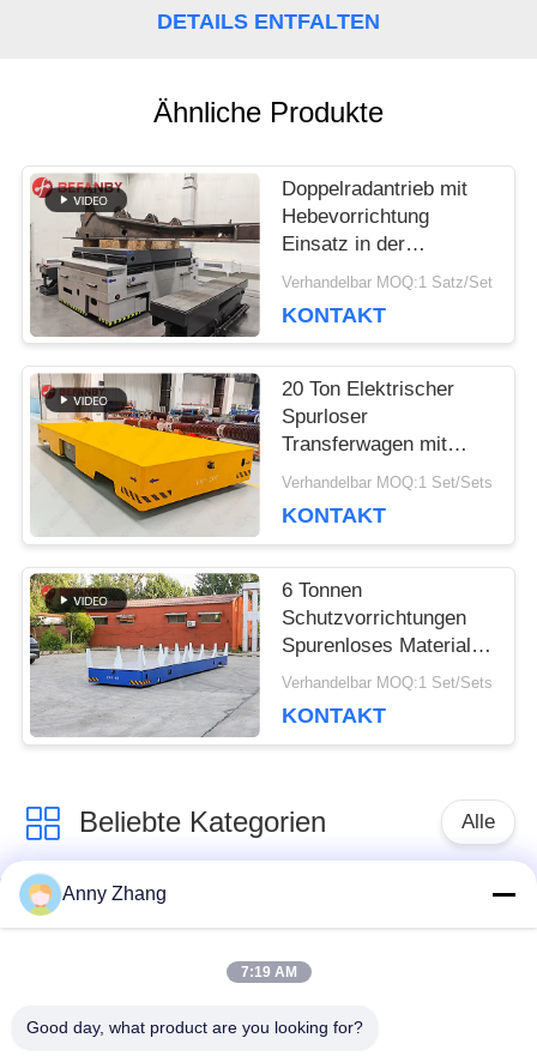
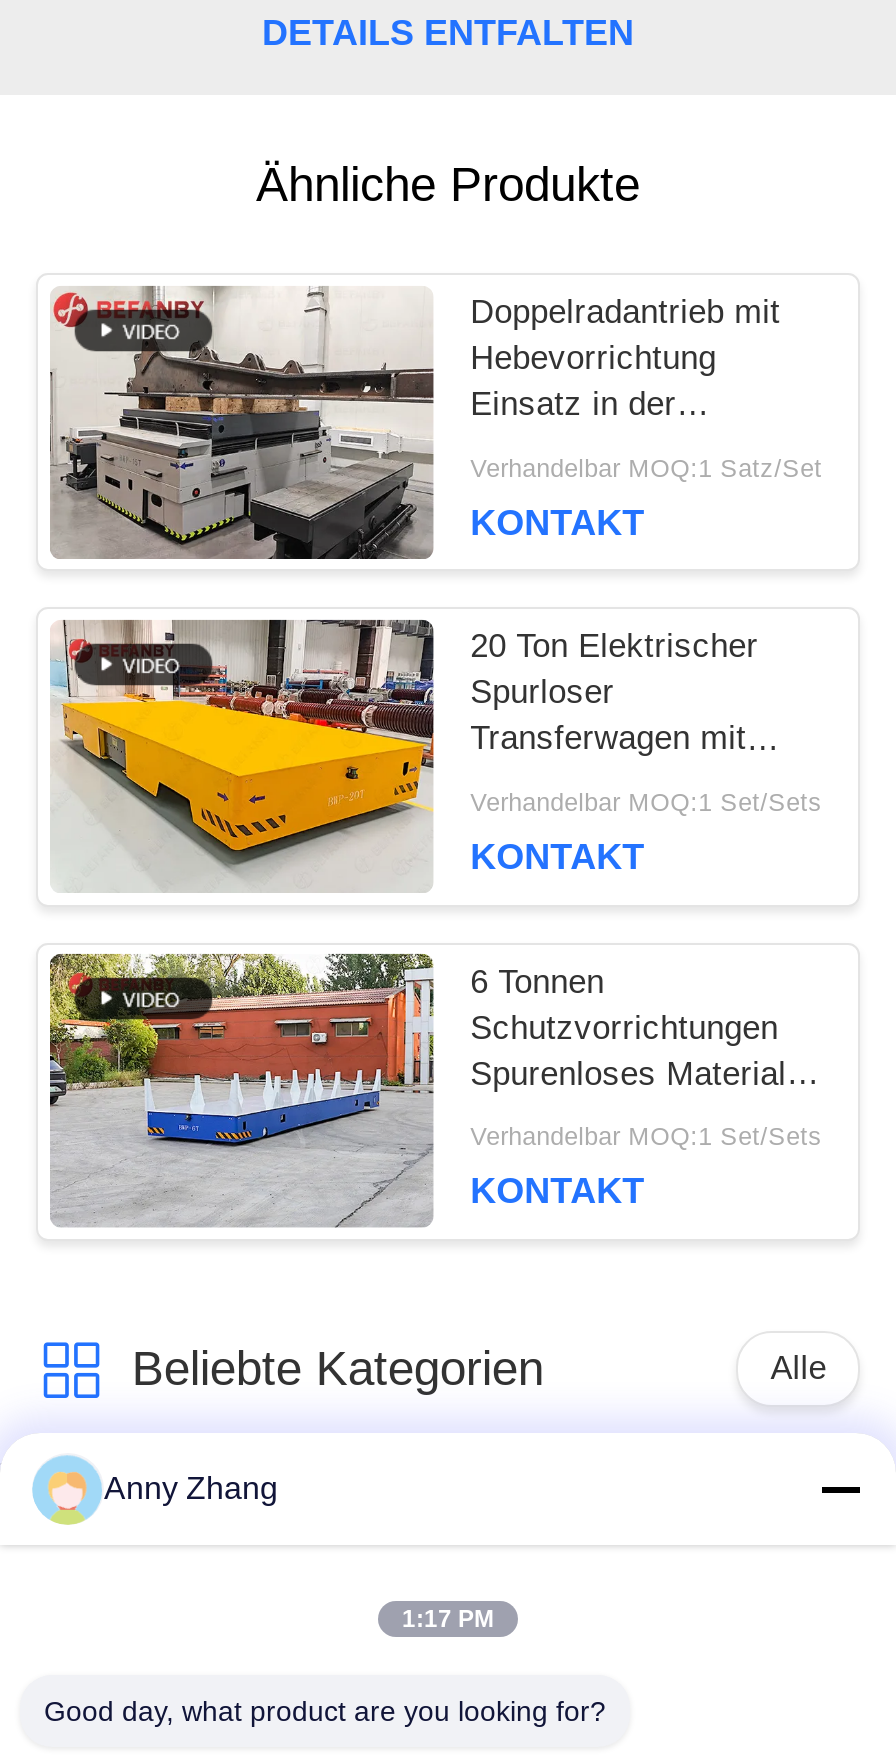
- 7:19 AM
+ 1:17 PM
